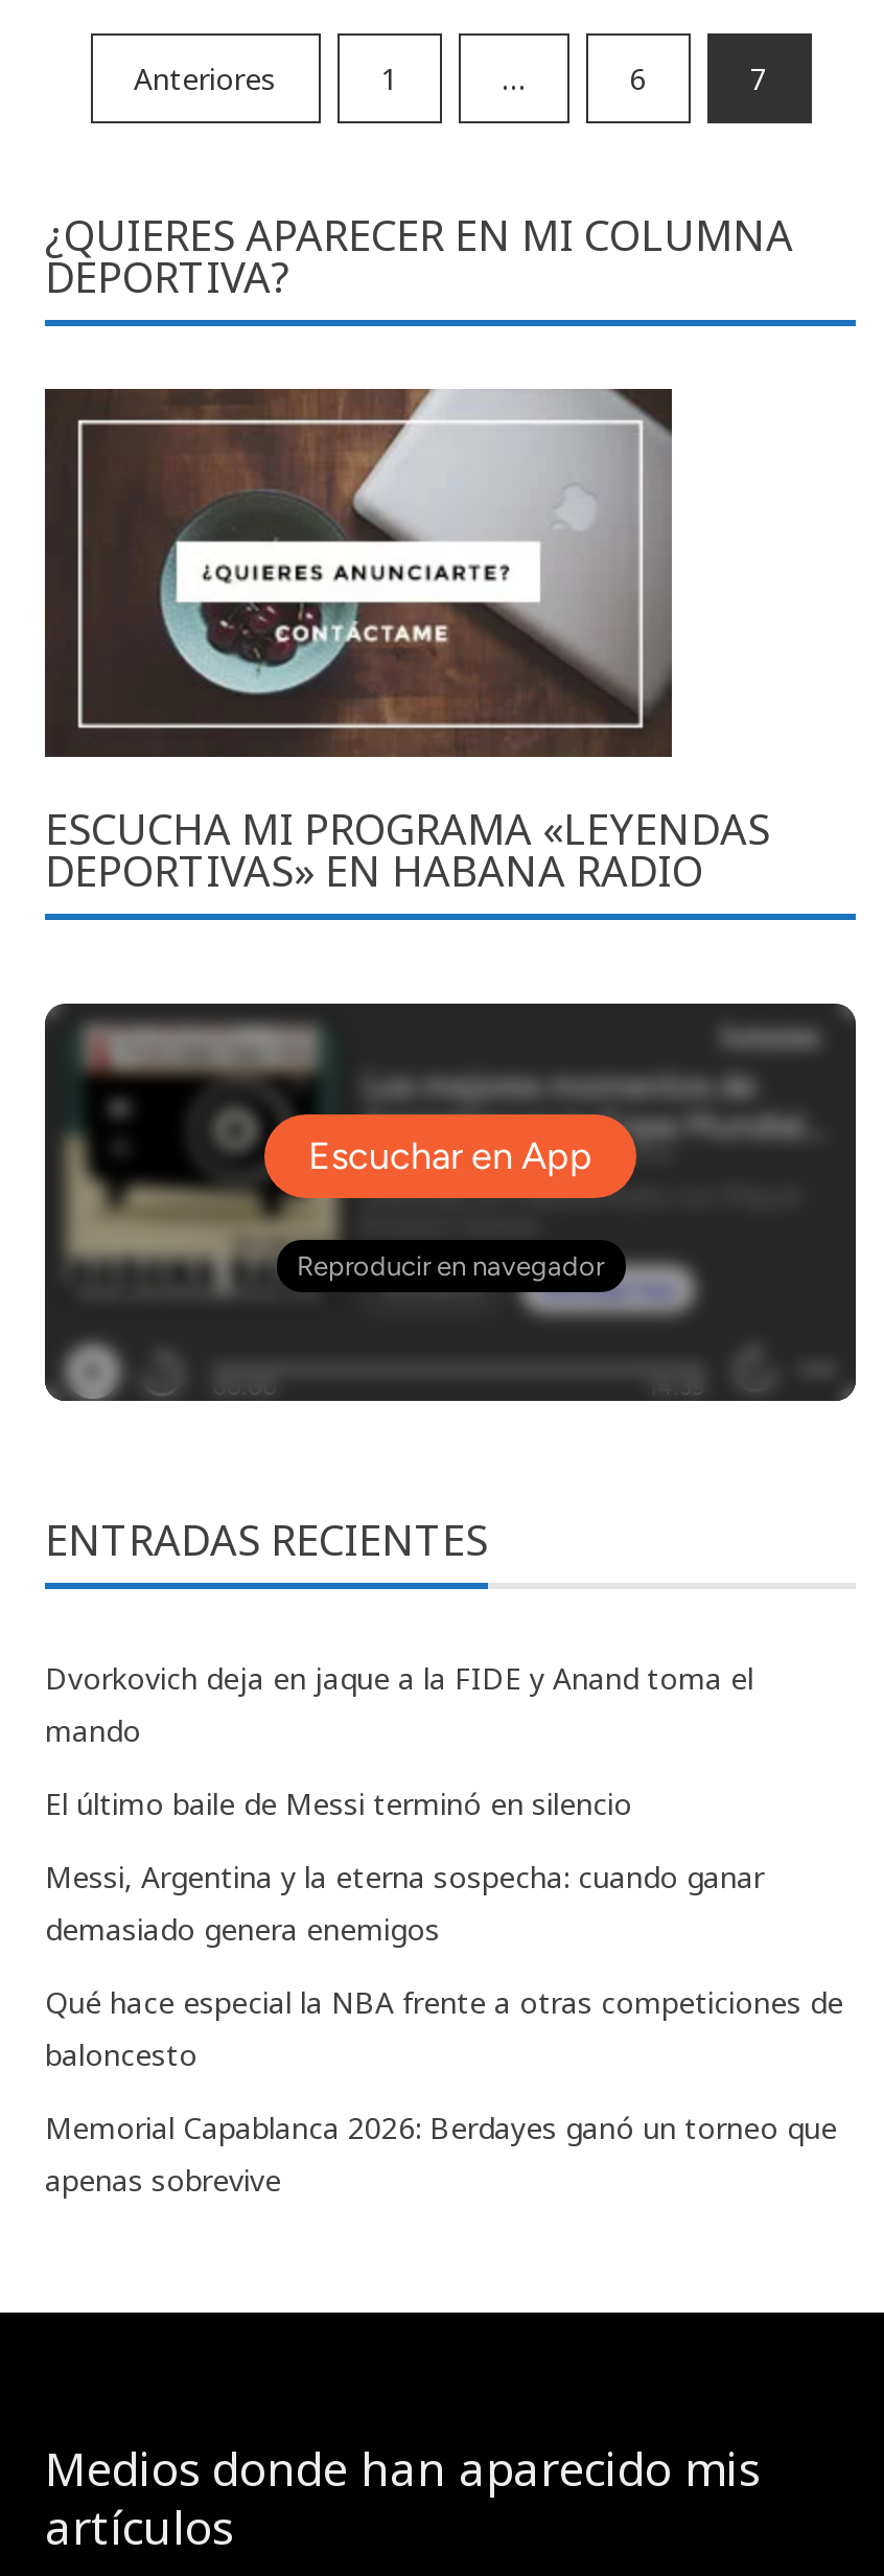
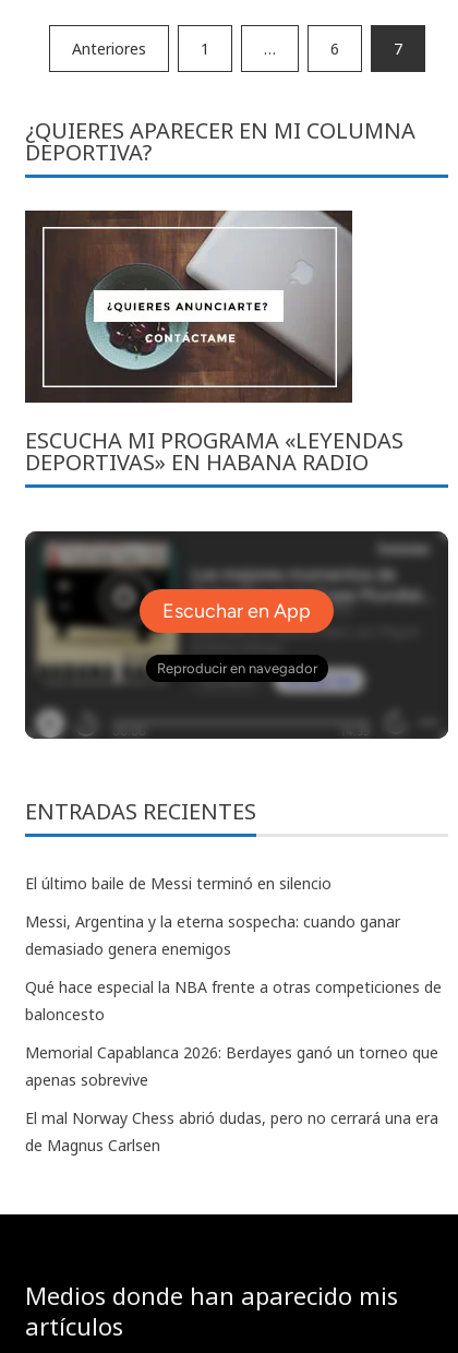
- Dvorkovich deja en jaque a la FIDE y Anand toma el
- mando

moved up: El último baile de Messi terminó en silencio | Messi, Argentina y la eterna sospecha: cuando ganar | demasiado genera enemigos | Qué hace especial la NBA frente a otras competiciones de | baloncesto | Memorial Capablanca 2026: Berdayes ganó un torneo que | apenas sobrevive

+ El mal Norway Chess abrió dudas, pero no cerrará una era
+ de Magnus Carlsen
